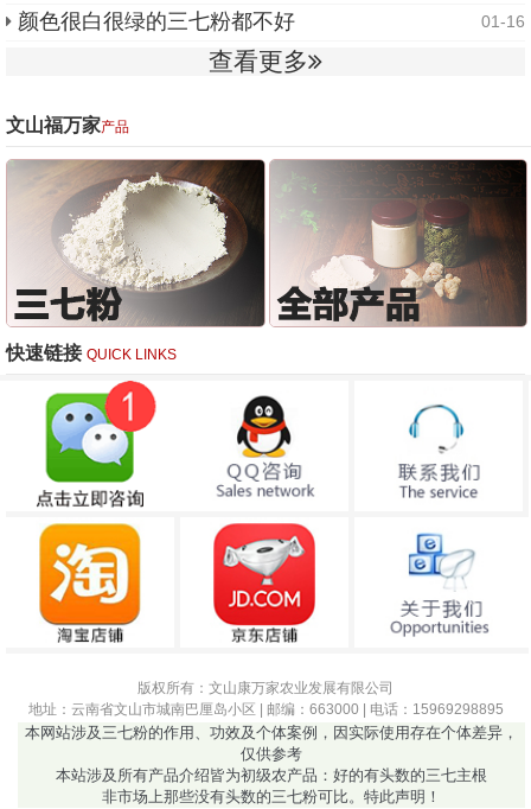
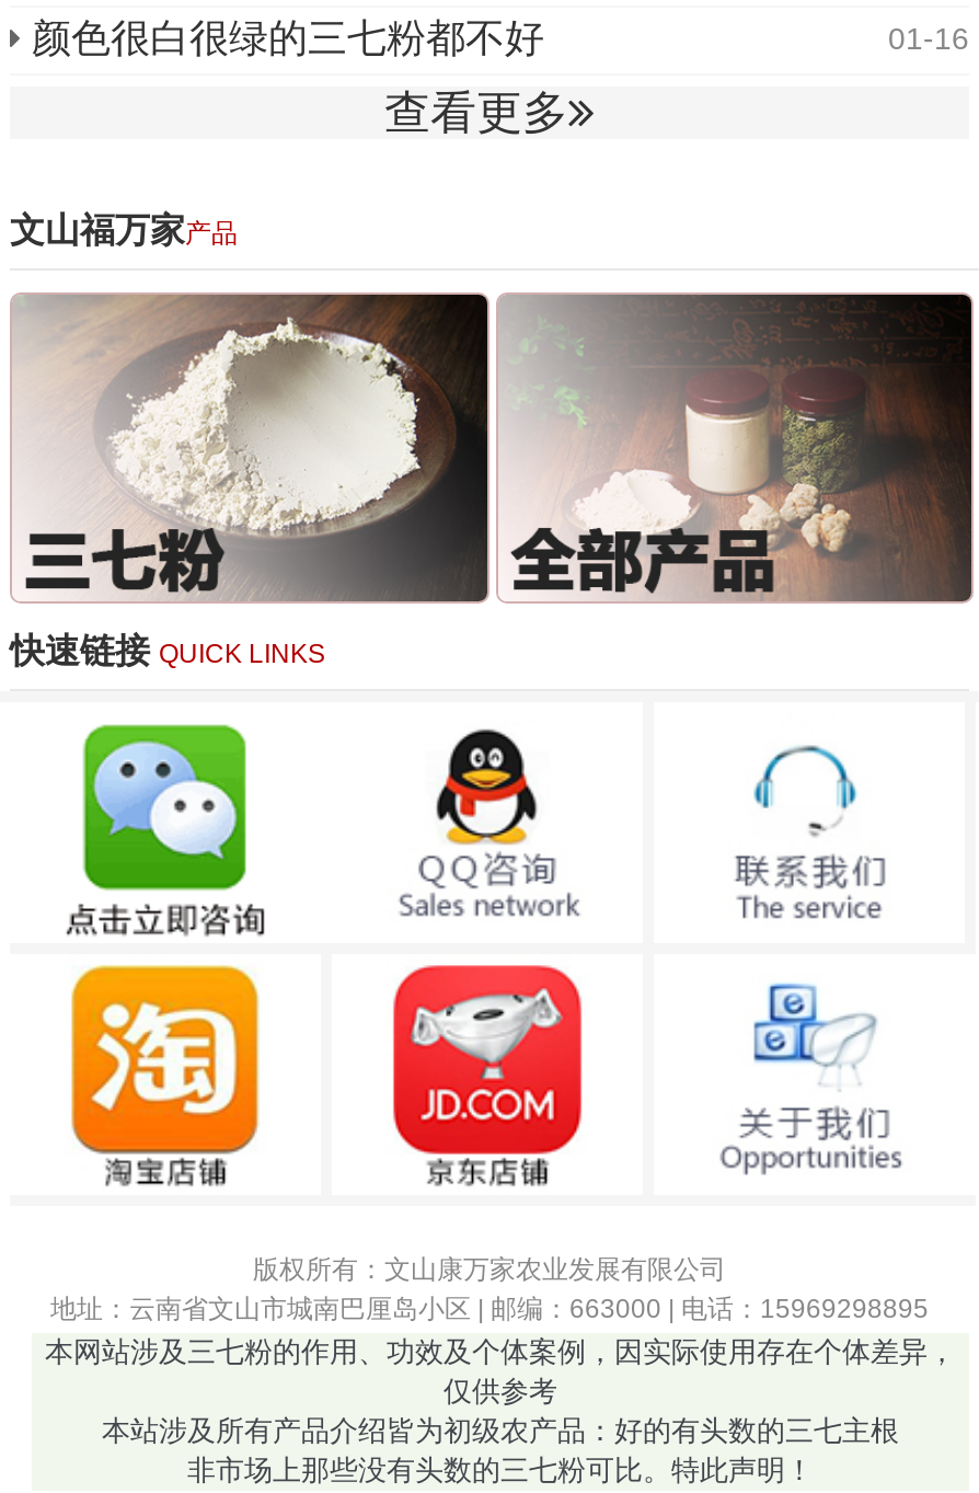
- [image]
+ [image]
